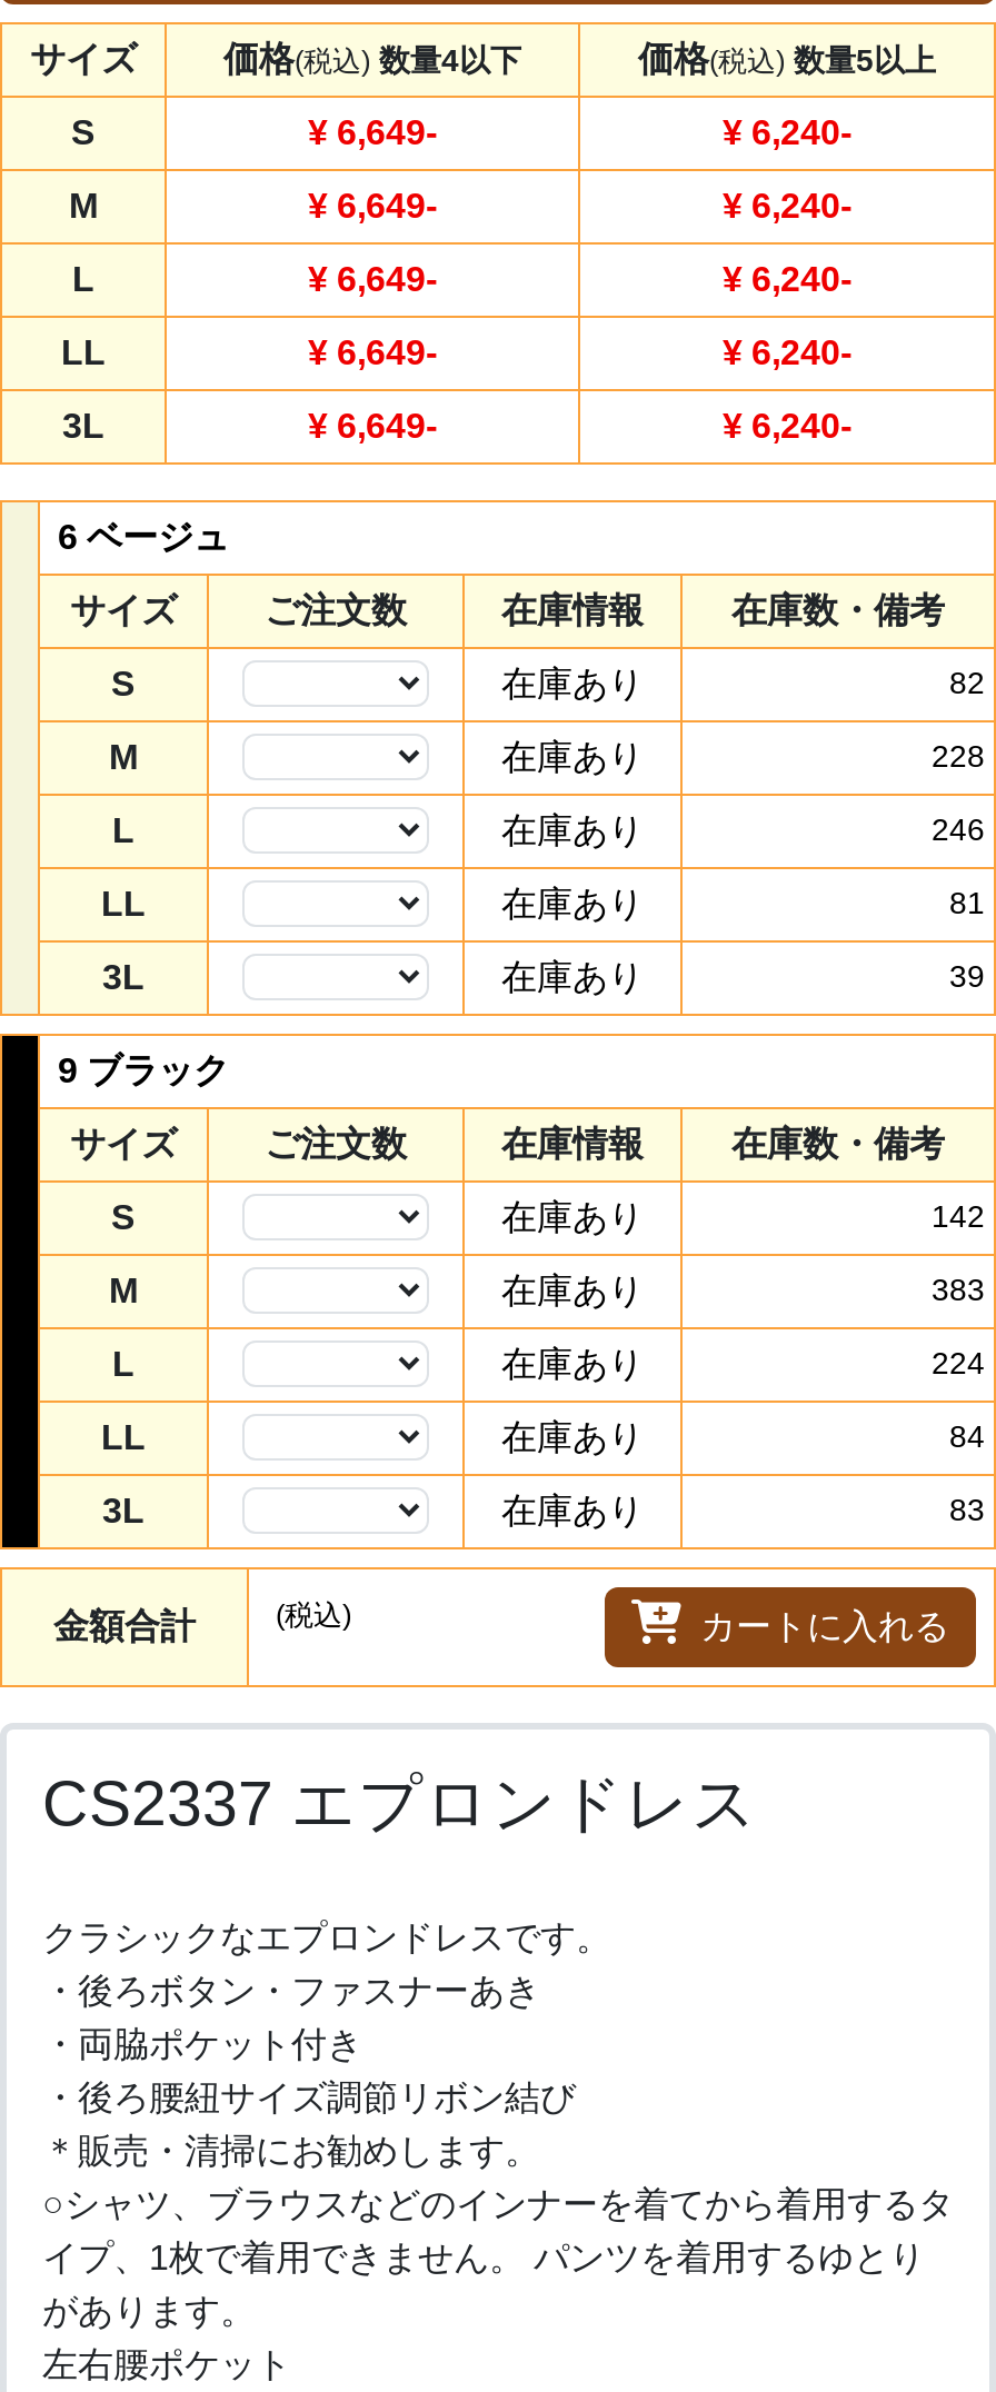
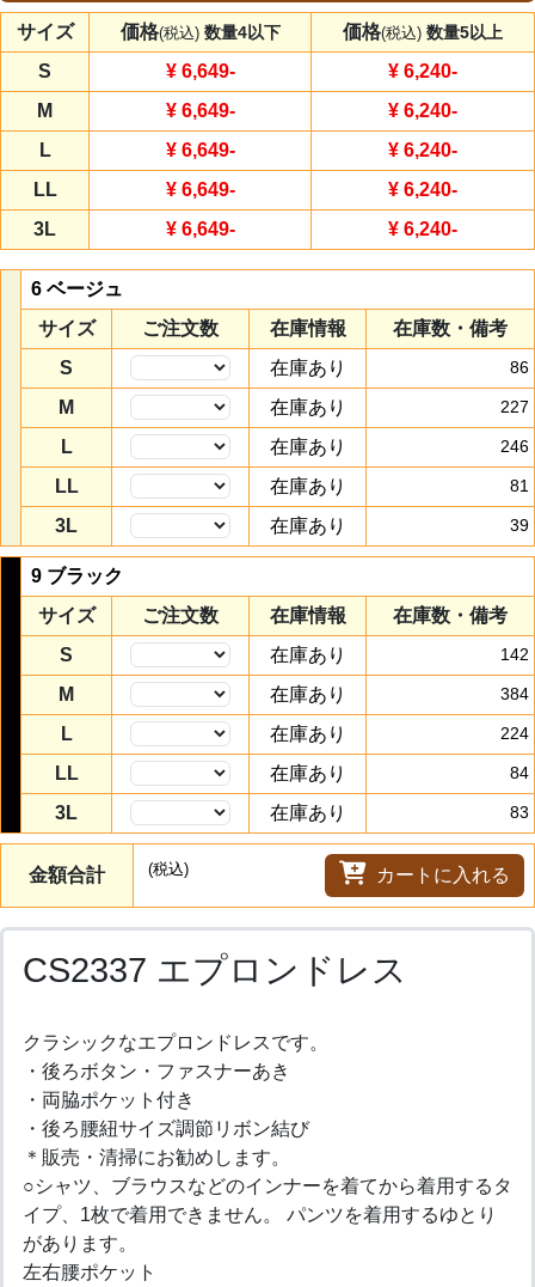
- 82
+ 86

- 228
+ 227

- 383
+ 384
